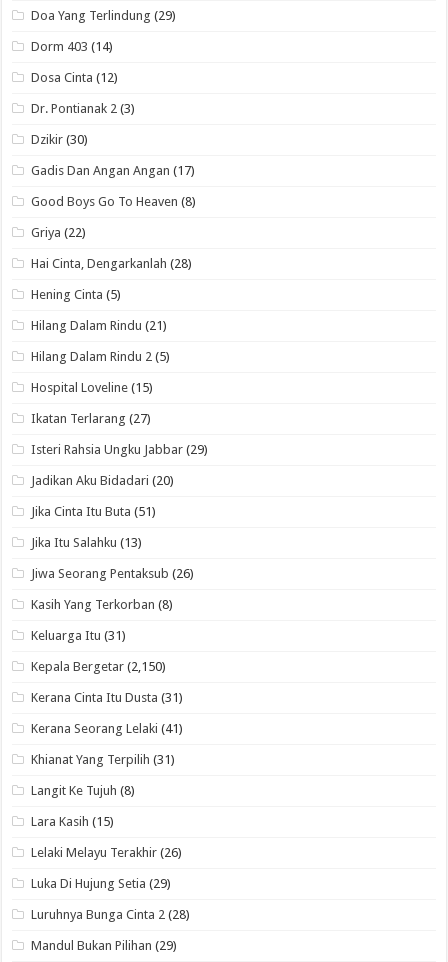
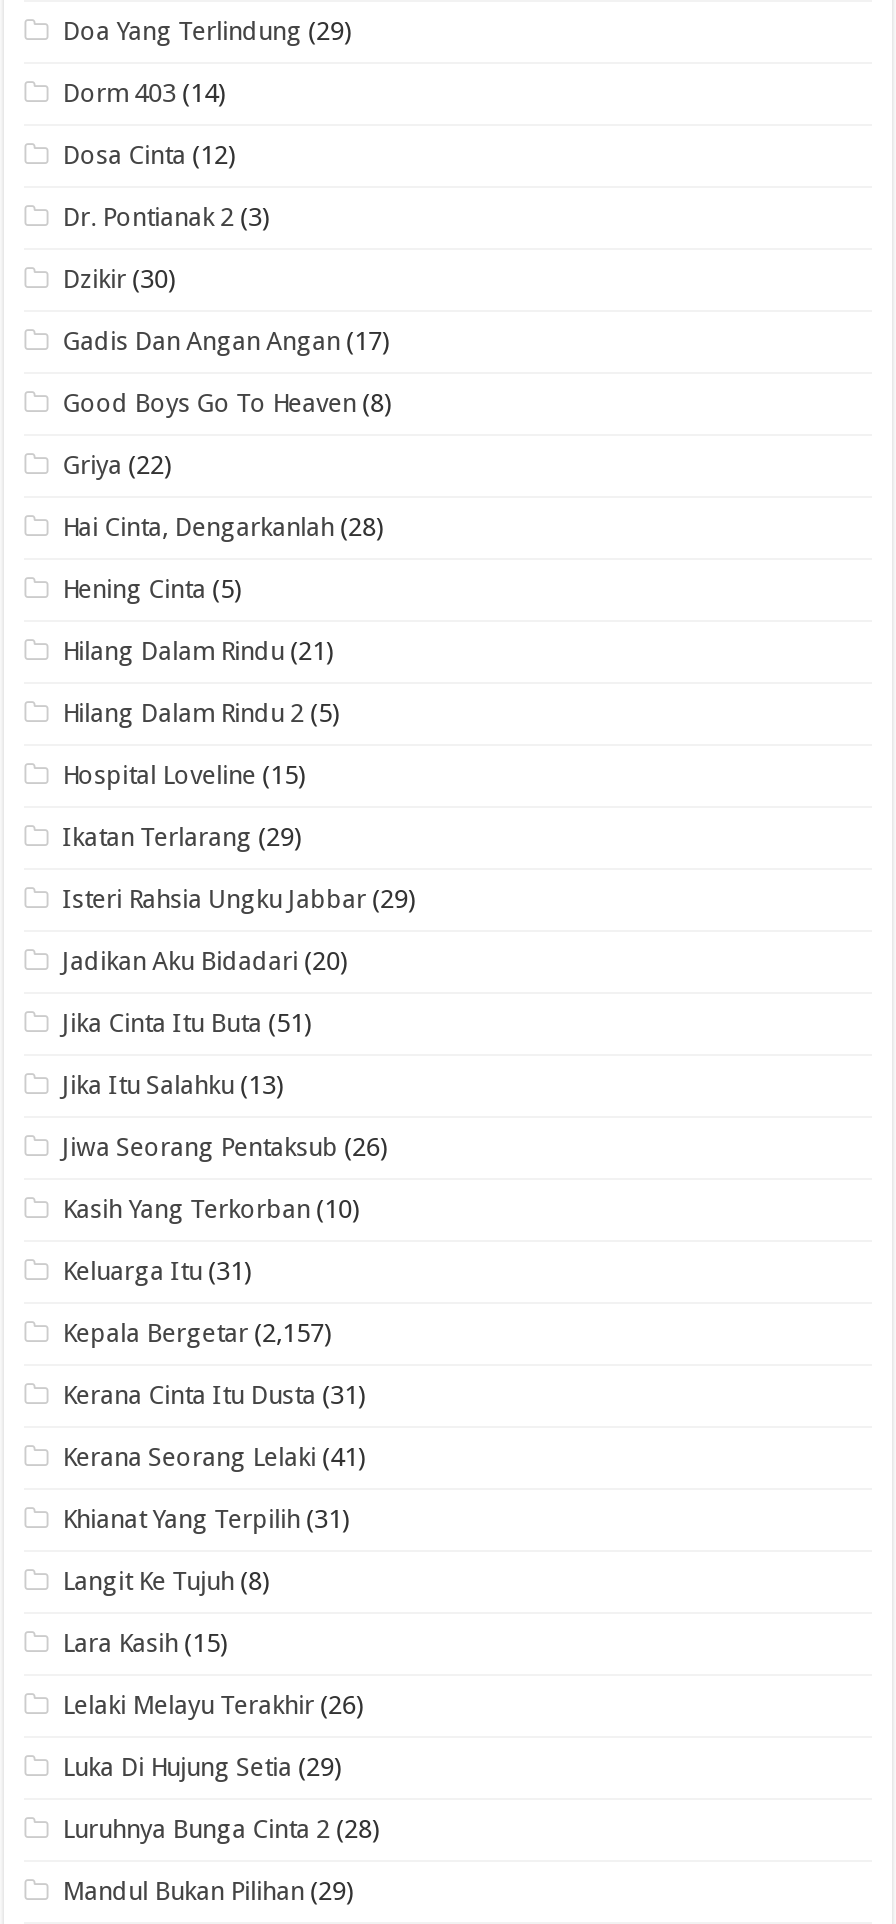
- Ikatan Terlarang (27)
+ Ikatan Terlarang (29)

- Kasih Yang Terkorban (8)
+ Kasih Yang Terkorban (10)

- Kepala Bergetar (2,150)
+ Kepala Bergetar (2,157)
